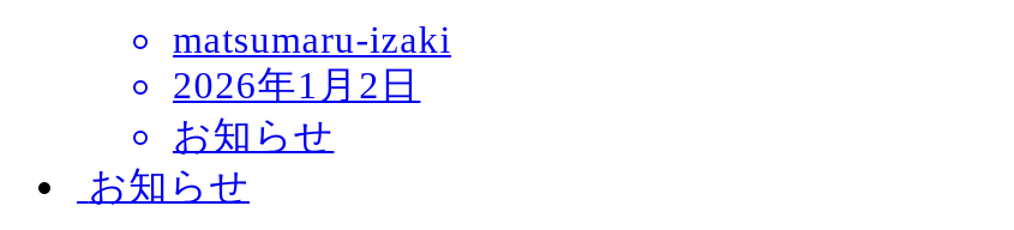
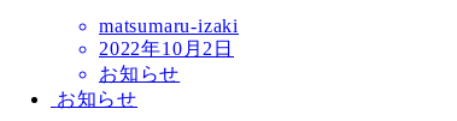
- 2026年1月2日
+ 2022年10月2日
